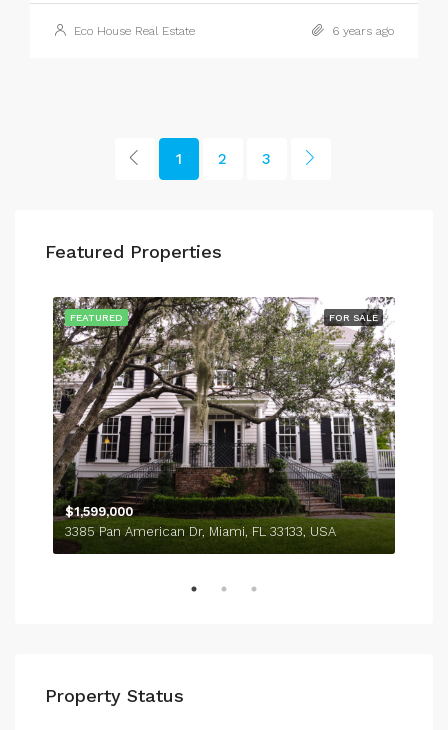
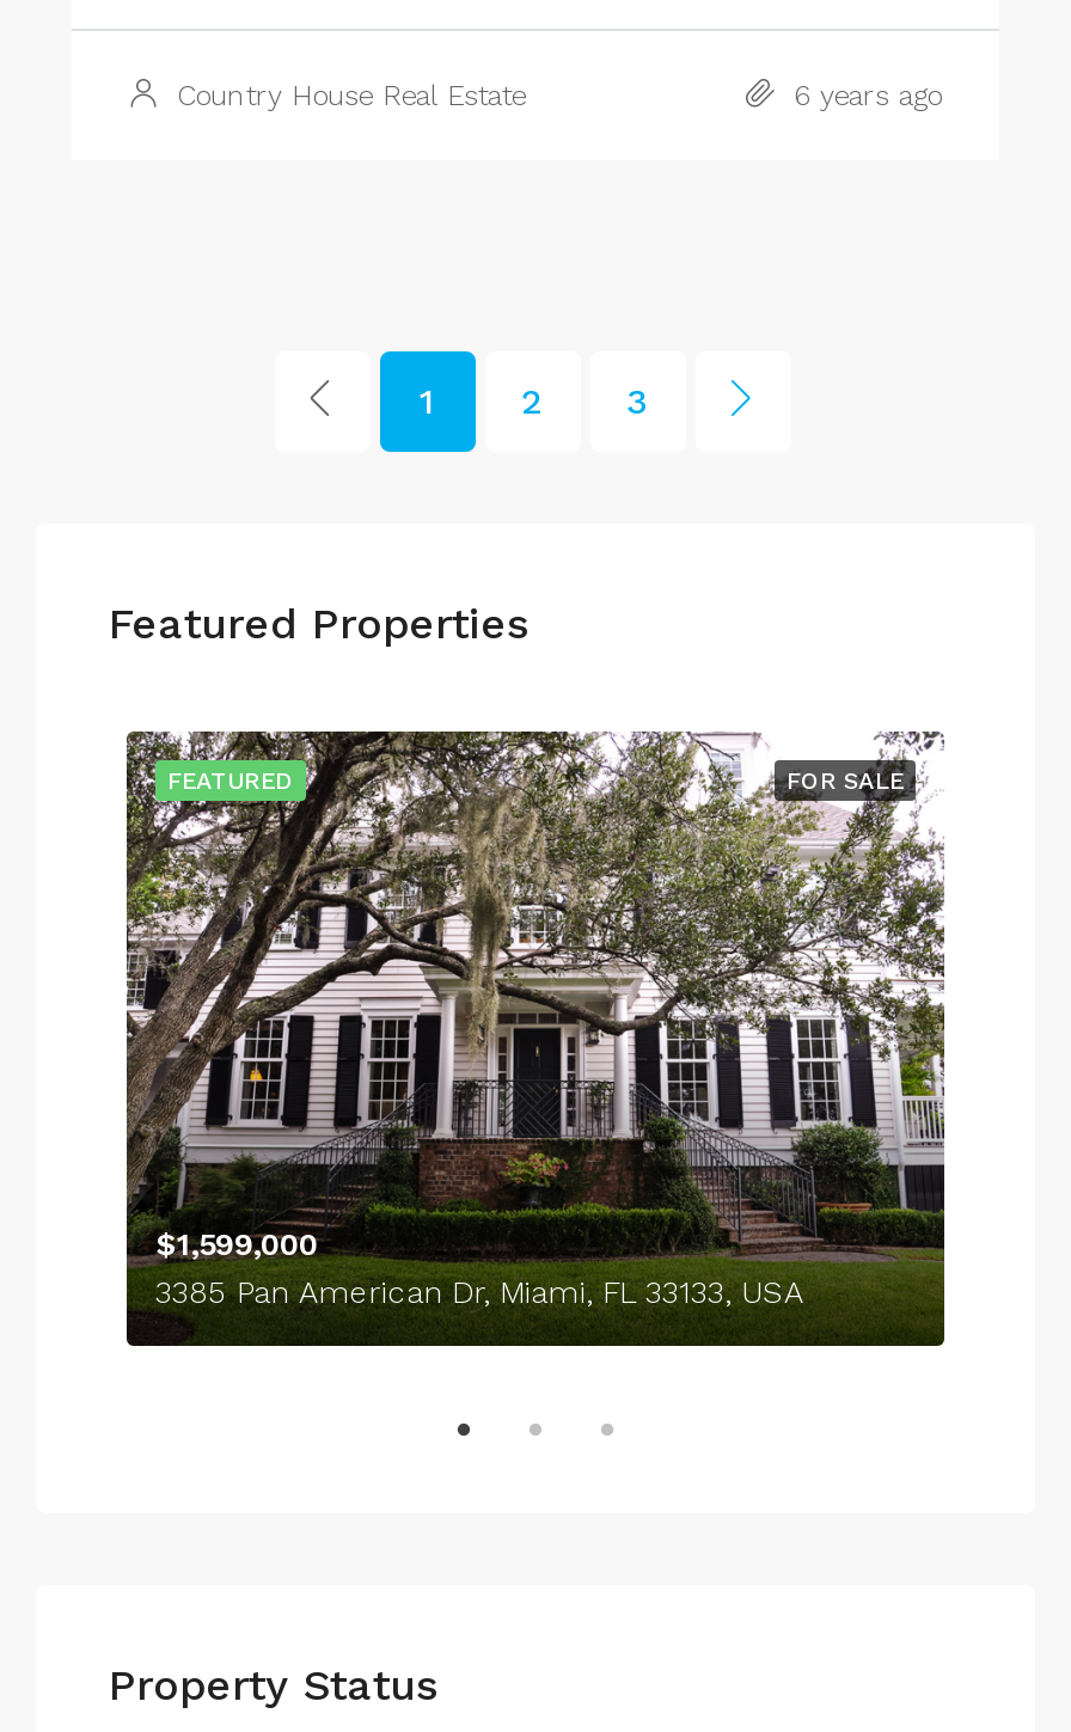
- Eco House Real Estate
+ Country House Real Estate
